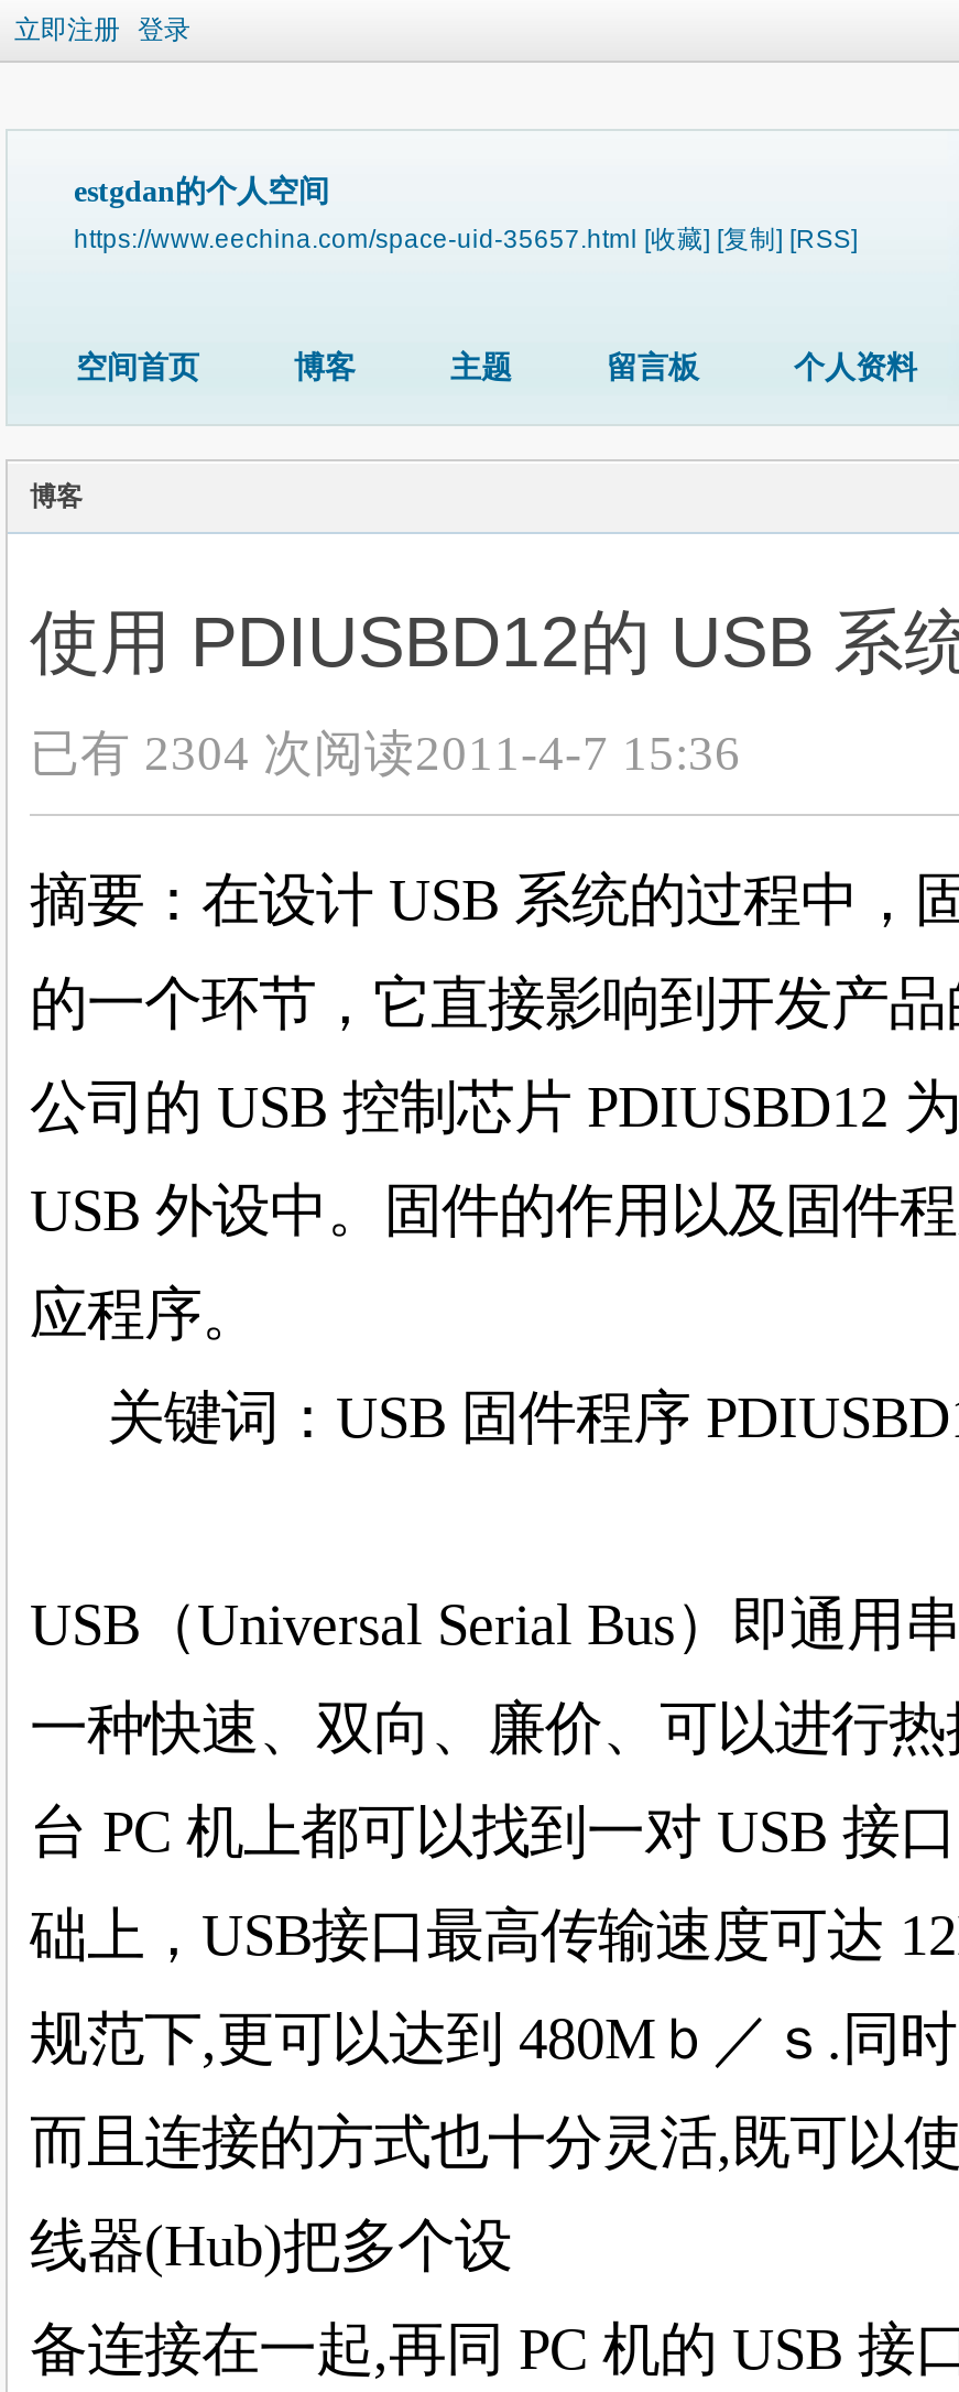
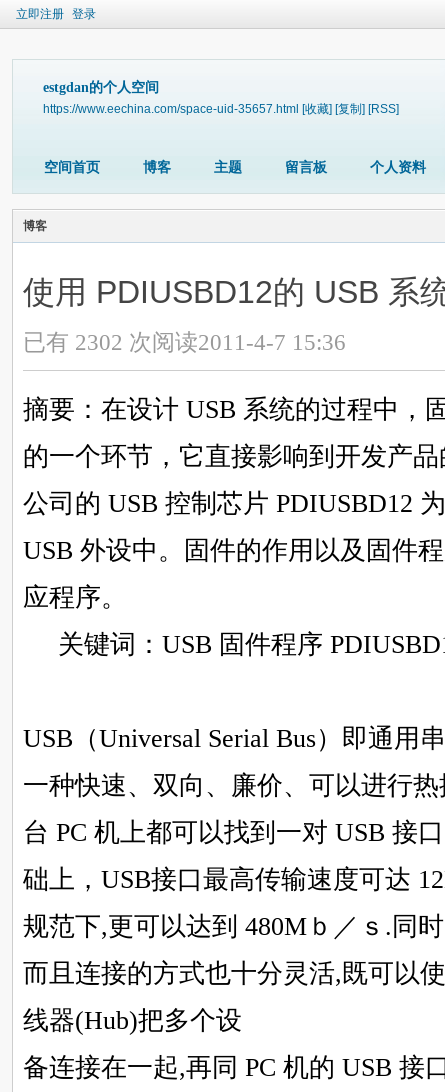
- 已有 2304 次阅读2011-4-7 15:36
+ 已有 2302 次阅读2011-4-7 15:36
